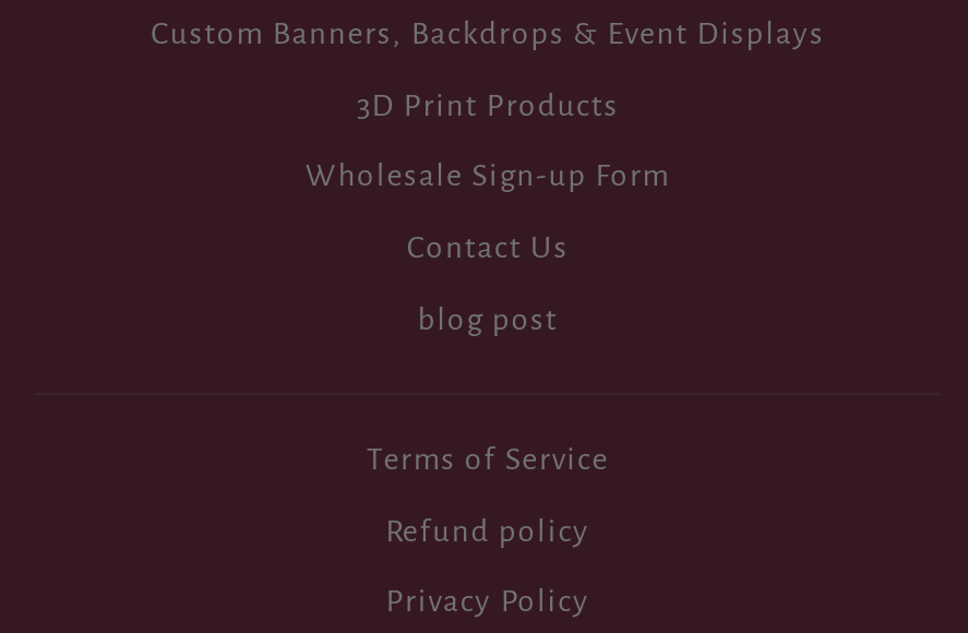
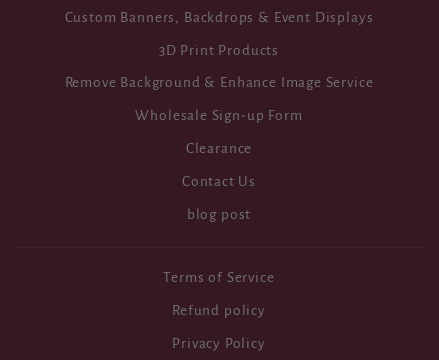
+ Remove Background & Enhance Image Service

+ Clearance
